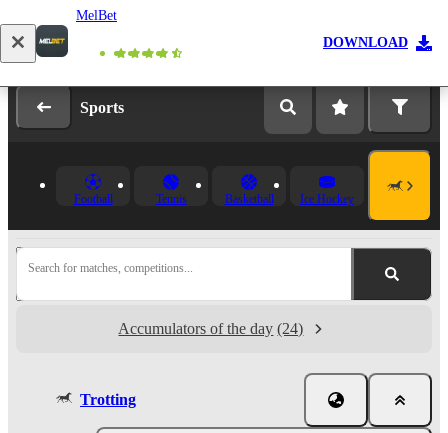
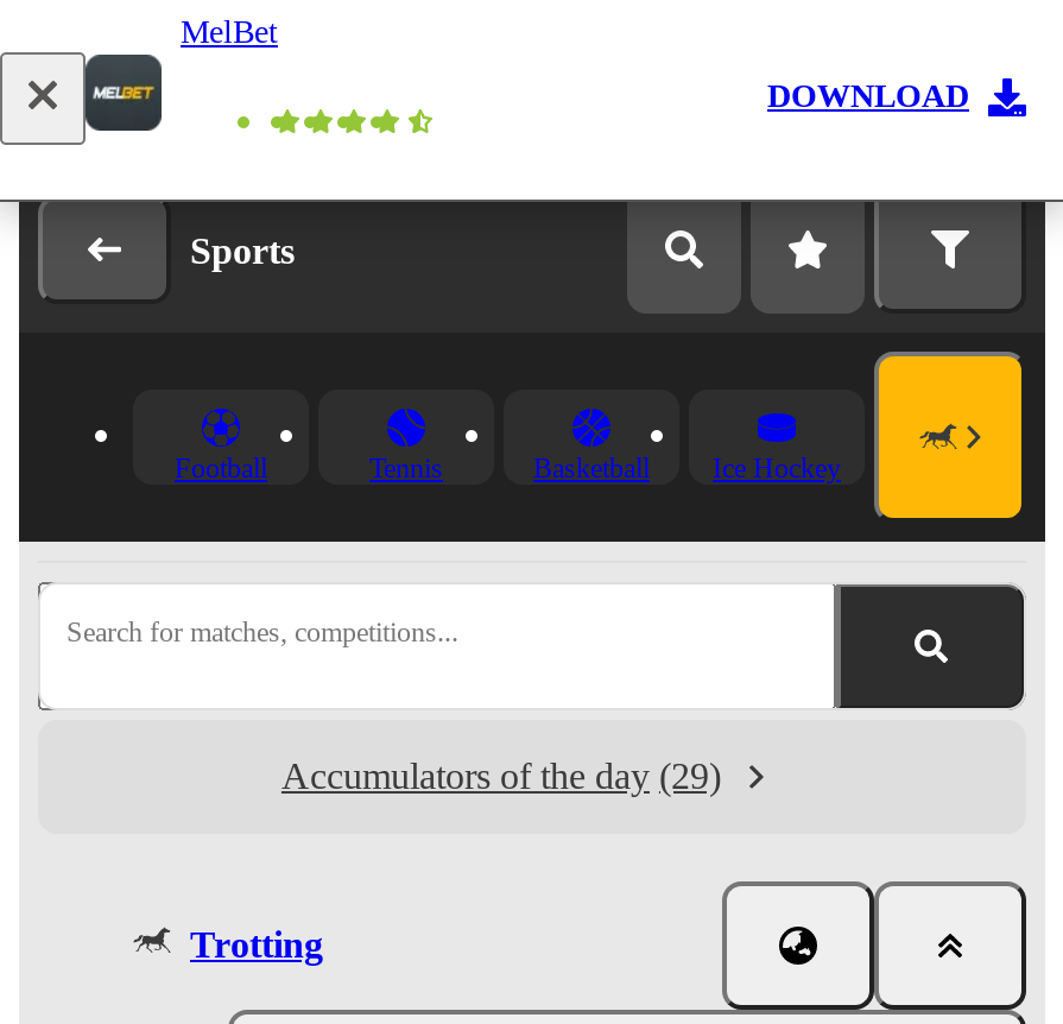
- Accumulators of the day (24)
+ Accumulators of the day (29)
